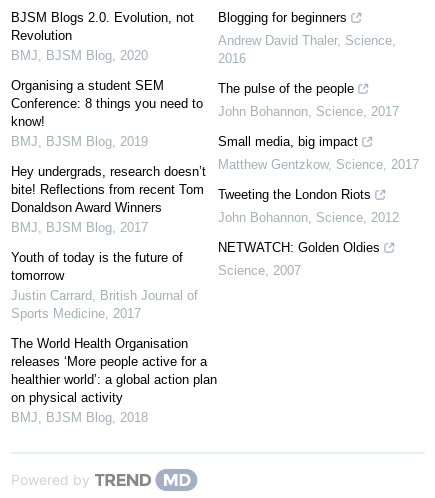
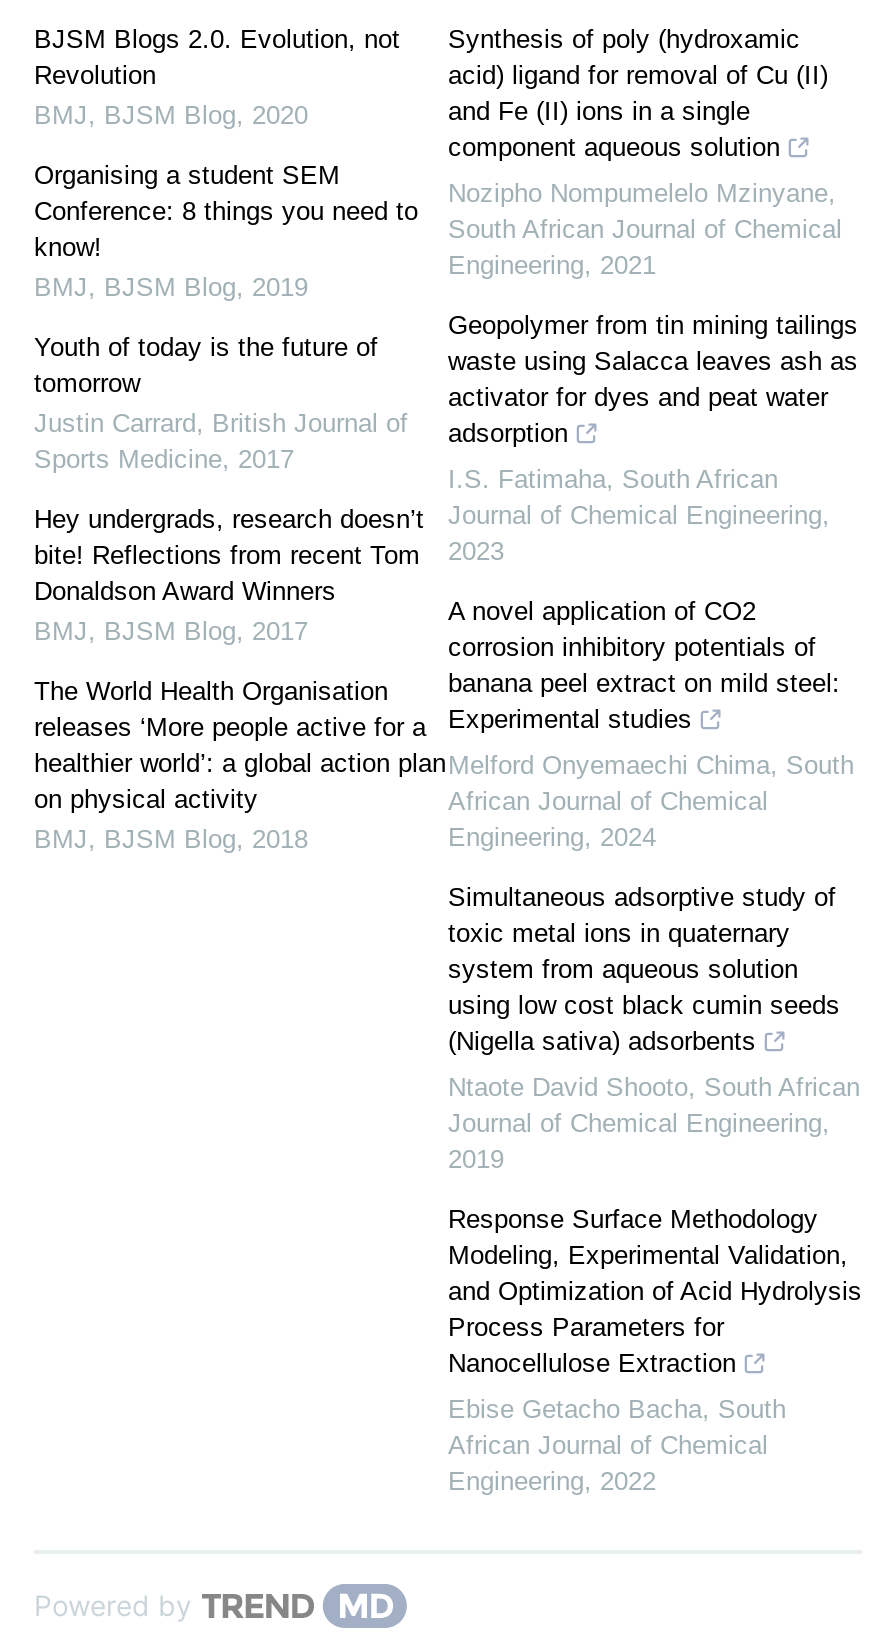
- Blogging for beginners
+ Synthesis of poly (hydroxamic
+ acid) ligand for removal of Cu (II)
+ and Fe (II) ions in a single
+ component aqueous solution

- Andrew David Thaler, Science,
- 2016
+ Nozipho Nompumelelo Mzinyane,
+ South African Journal of Chemical
+ Engineering, 2021

- The pulse of the people
+ Geopolymer from tin mining tailings
+ waste using Salacca leaves ash as
+ activator for dyes and peat water
+ adsorption

- John Bohannon, Science, 2017
+ I.S. Fatimaha, South African
+ Journal of Chemical Engineering,
+ 2023

- Small media, big impact
+ A novel application of CO2
+ corrosion inhibitory potentials of
+ banana peel extract on mild steel:
+ Experimental studies

- Matthew Gentzkow, Science, 2017
+ Melford Onyemaechi Chima, South
+ African Journal of Chemical
+ Engineering, 2024

- Tweeting the London Riots
+ Simultaneous adsorptive study of
+ toxic metal ions in quaternary
+ system from aqueous solution
+ using low cost black cumin seeds
+ (Nigella sativa) adsorbents

- John Bohannon, Science, 2012
+ Ntaote David Shooto, South African
+ Journal of Chemical Engineering,
+ 2019

- NETWATCH: Golden Oldies
+ Response Surface Methodology
+ Modeling, Experimental Validation,
+ and Optimization of Acid Hydrolysis
+ Process Parameters for
+ Nanocellulose Extraction

moved up: Youth of today is the future of | tomorrow | Justin Carrard, British Journal of | Sports Medicine, 2017

- Science, 2007
+ Ebise Getacho Bacha, South
+ African Journal of Chemical
+ Engineering, 2022
